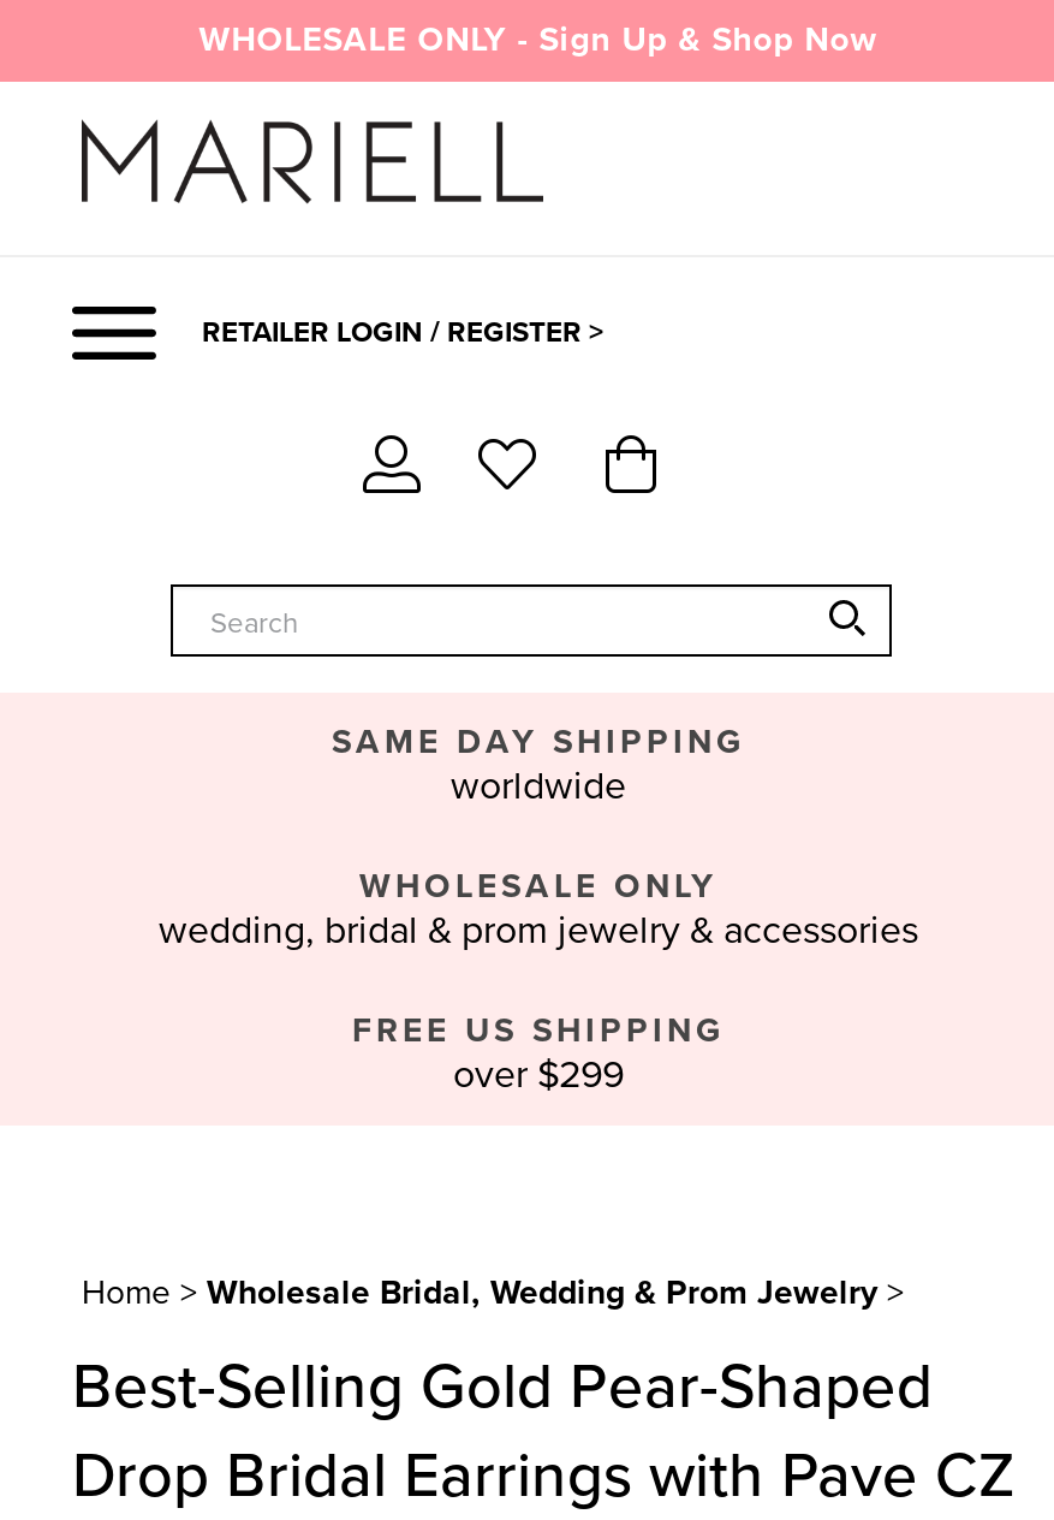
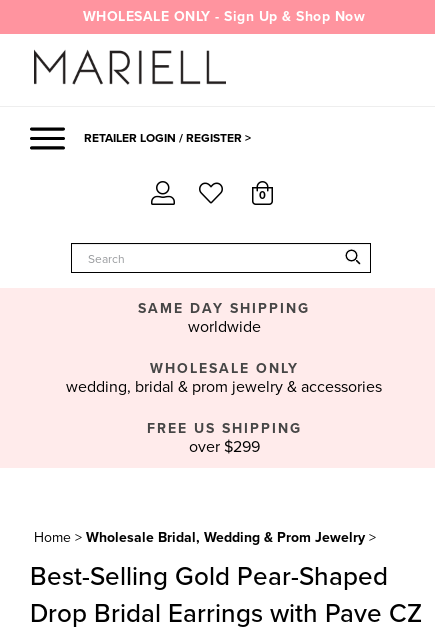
+ 0
